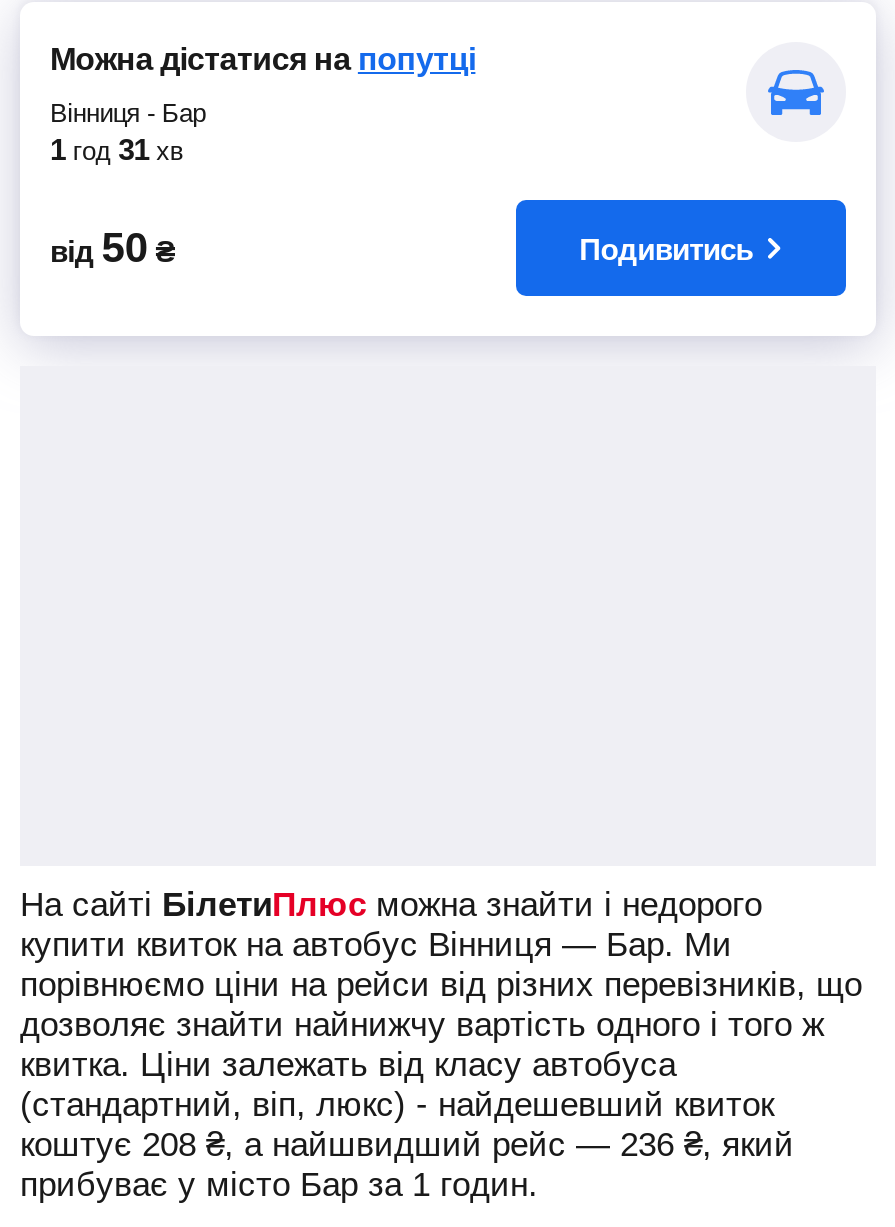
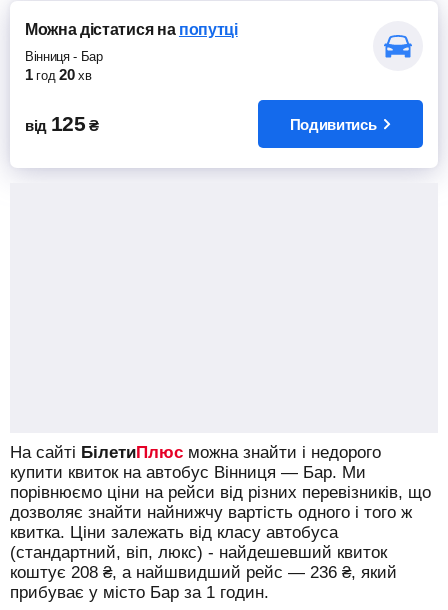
- 1 год 31 хв
+ 1 год 20 хв

- від 50 ₴
+ від 125 ₴
